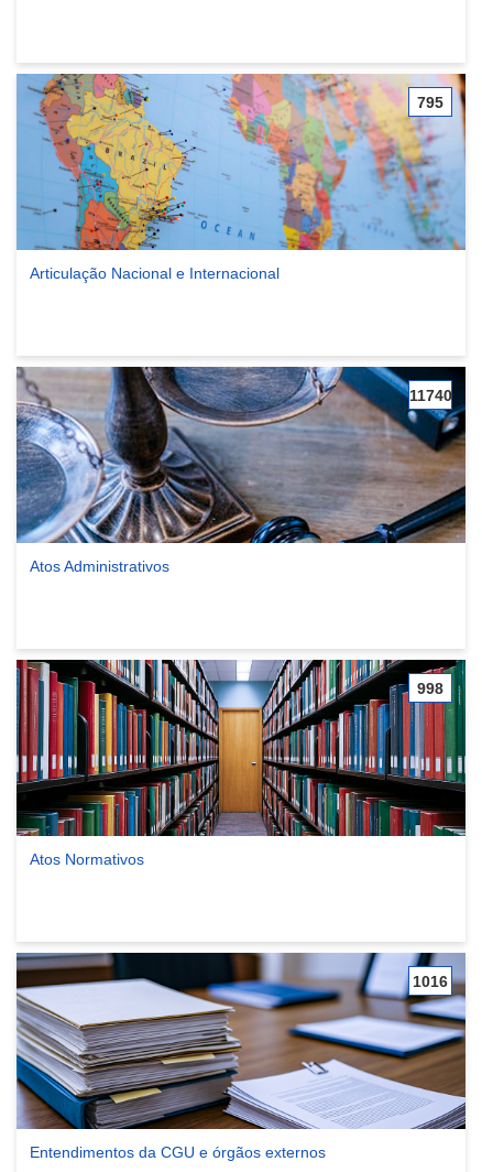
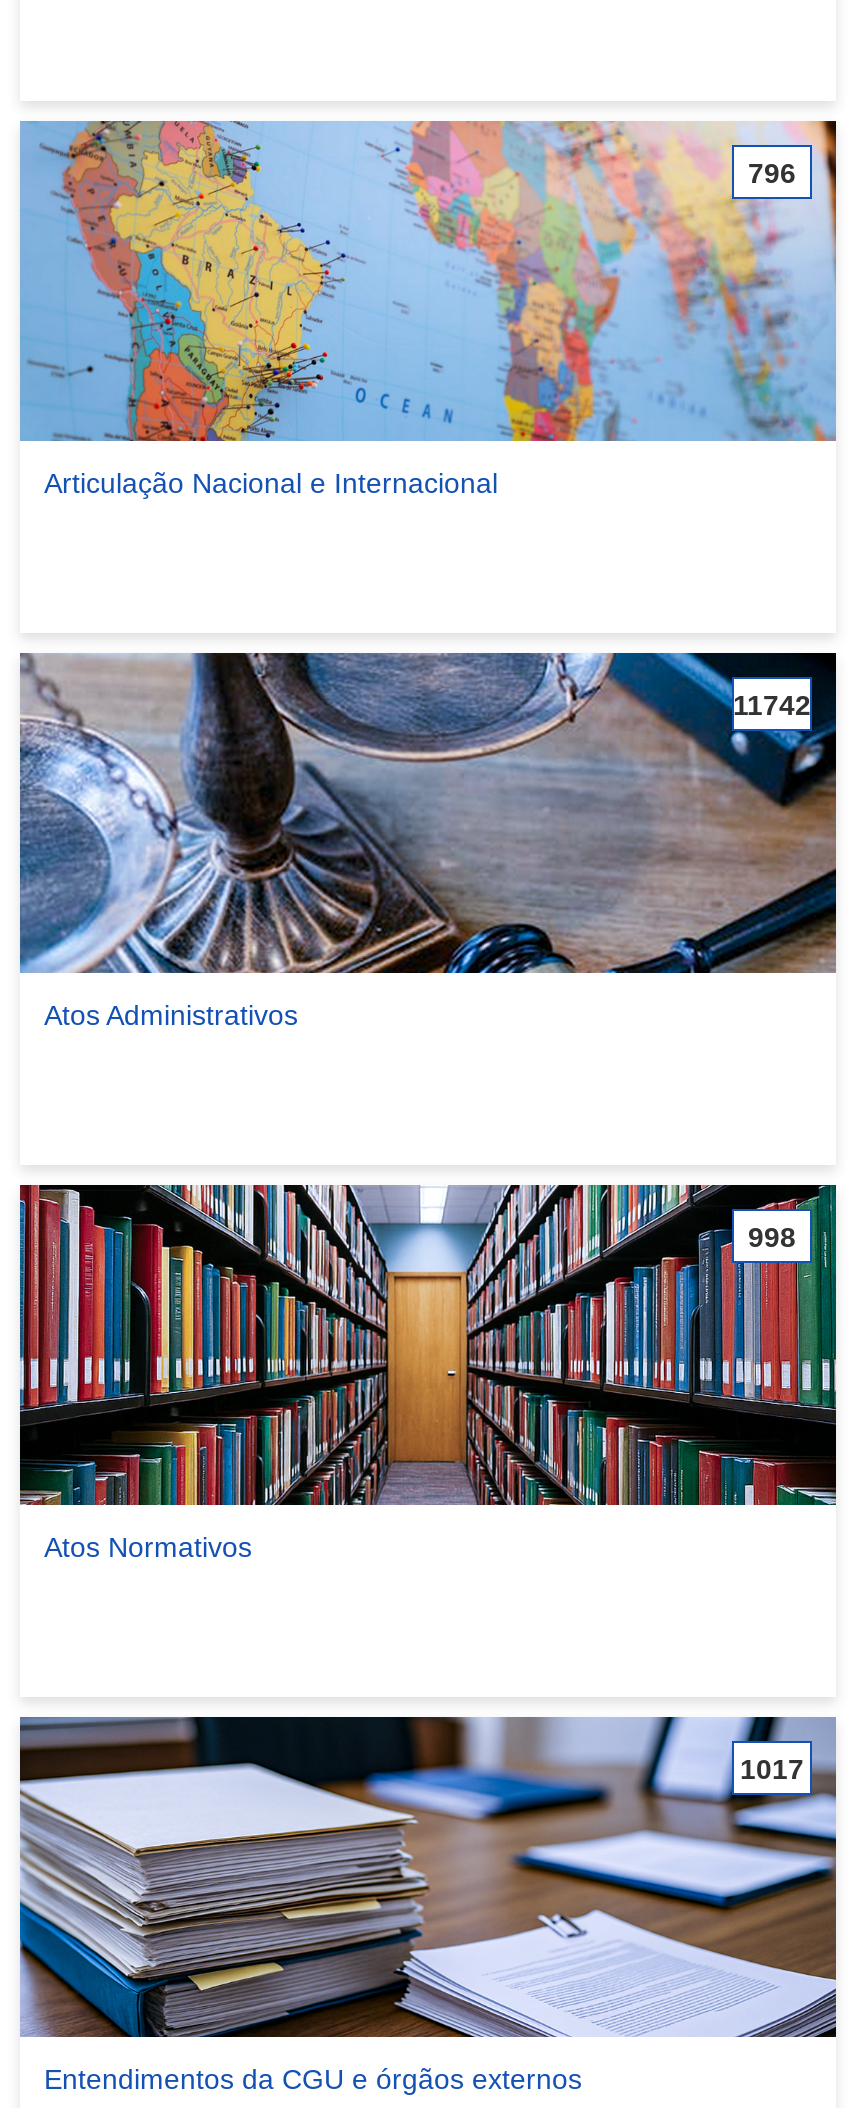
- 795
+ 796

- 11740
+ 11742

- 1016
+ 1017
